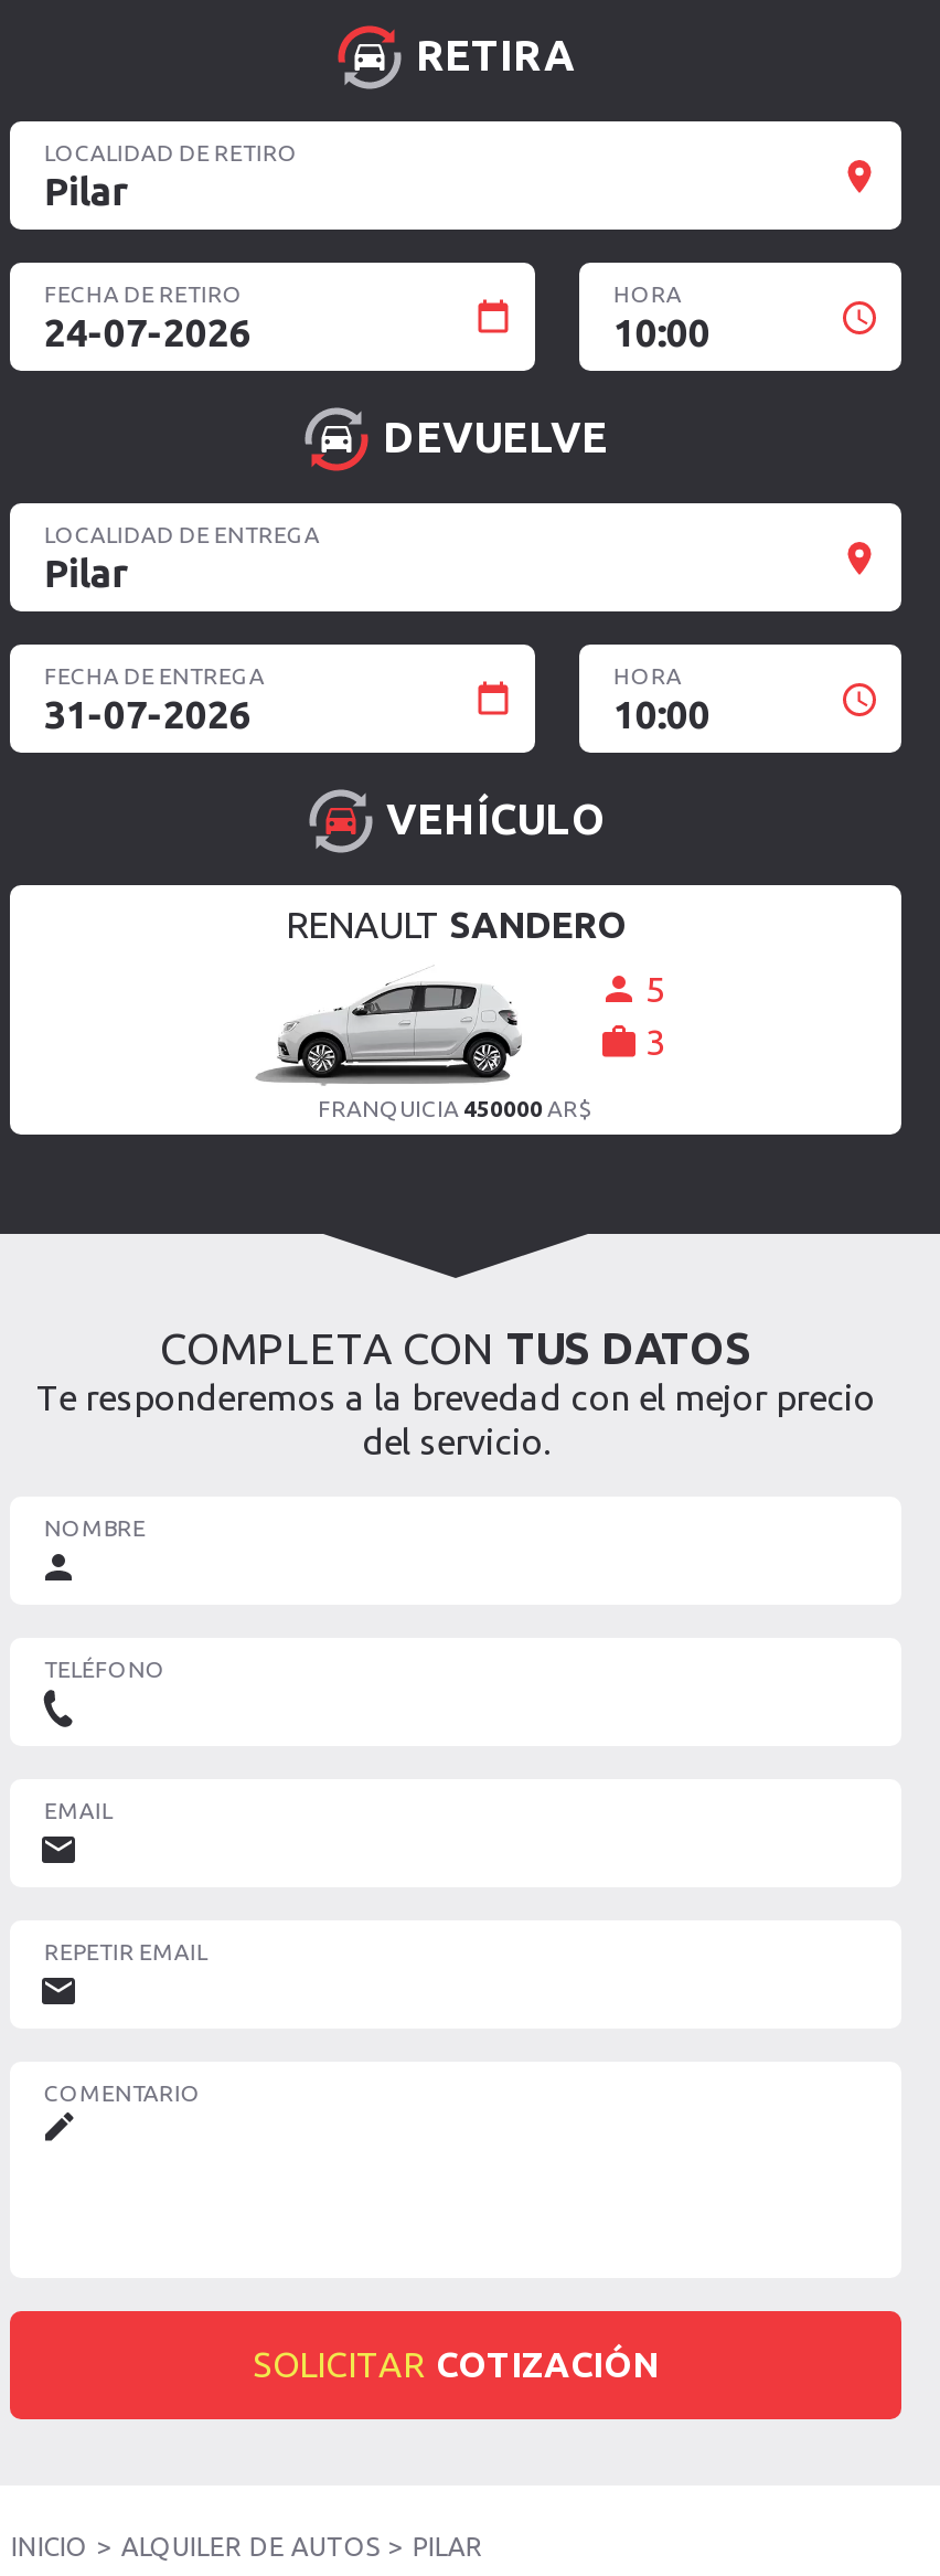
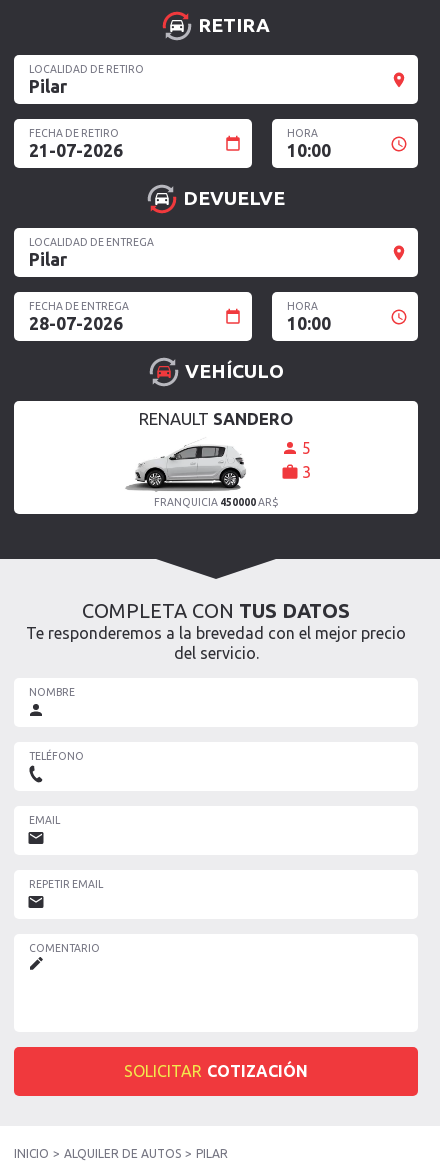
- 24-07-2026
+ 21-07-2026

- 31-07-2026
+ 28-07-2026
